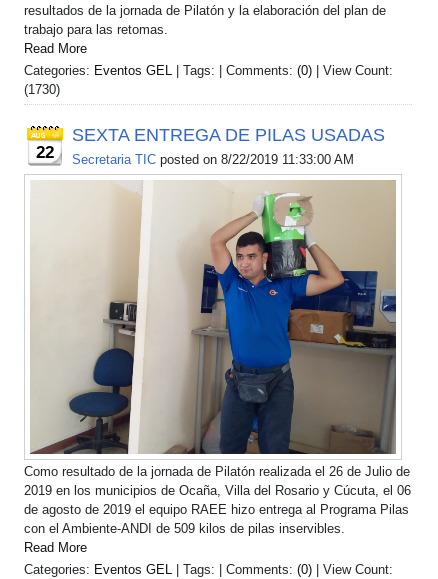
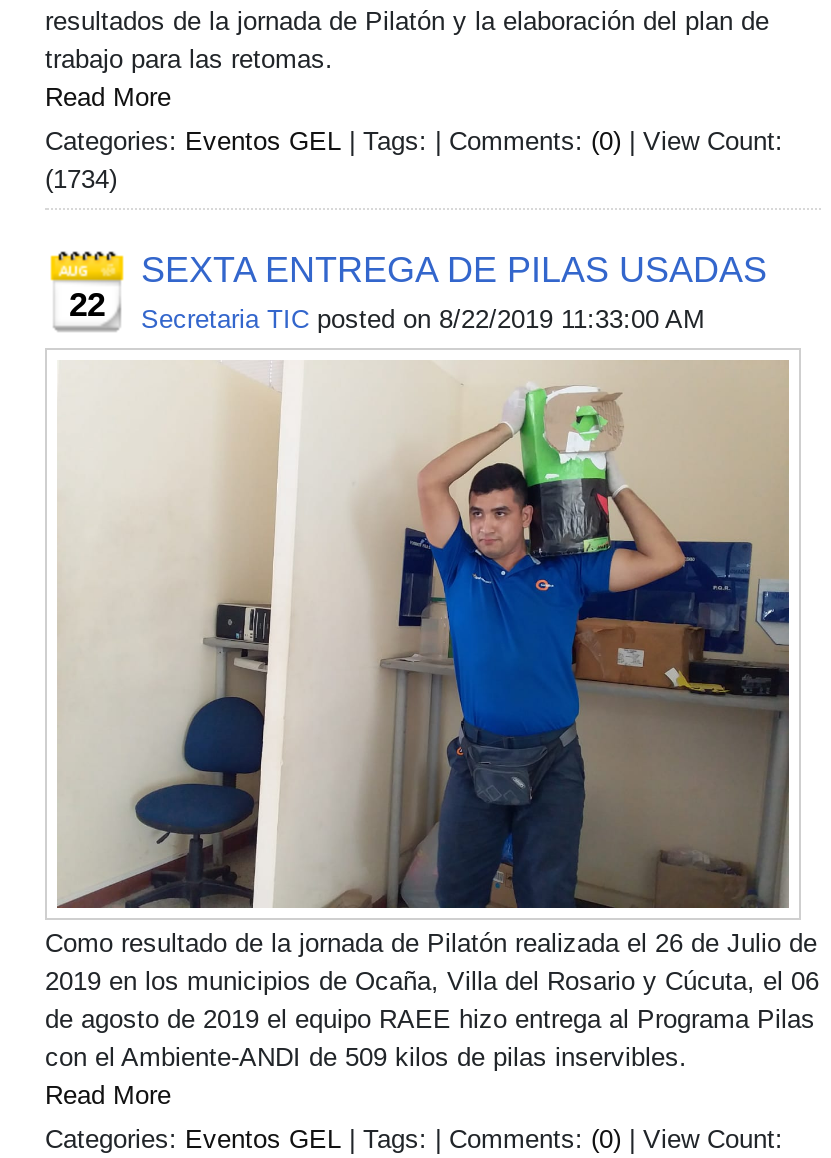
- (1730)
+ (1734)
